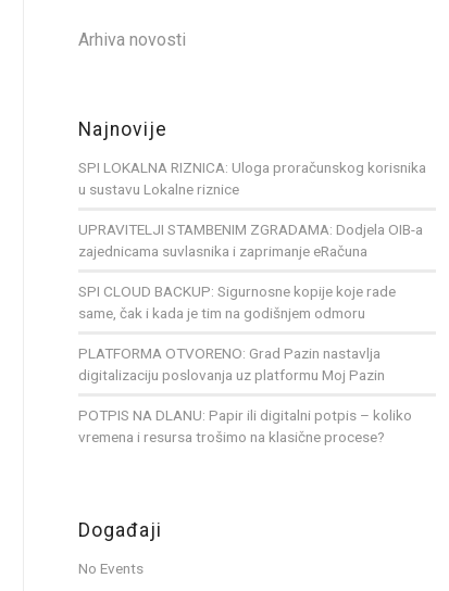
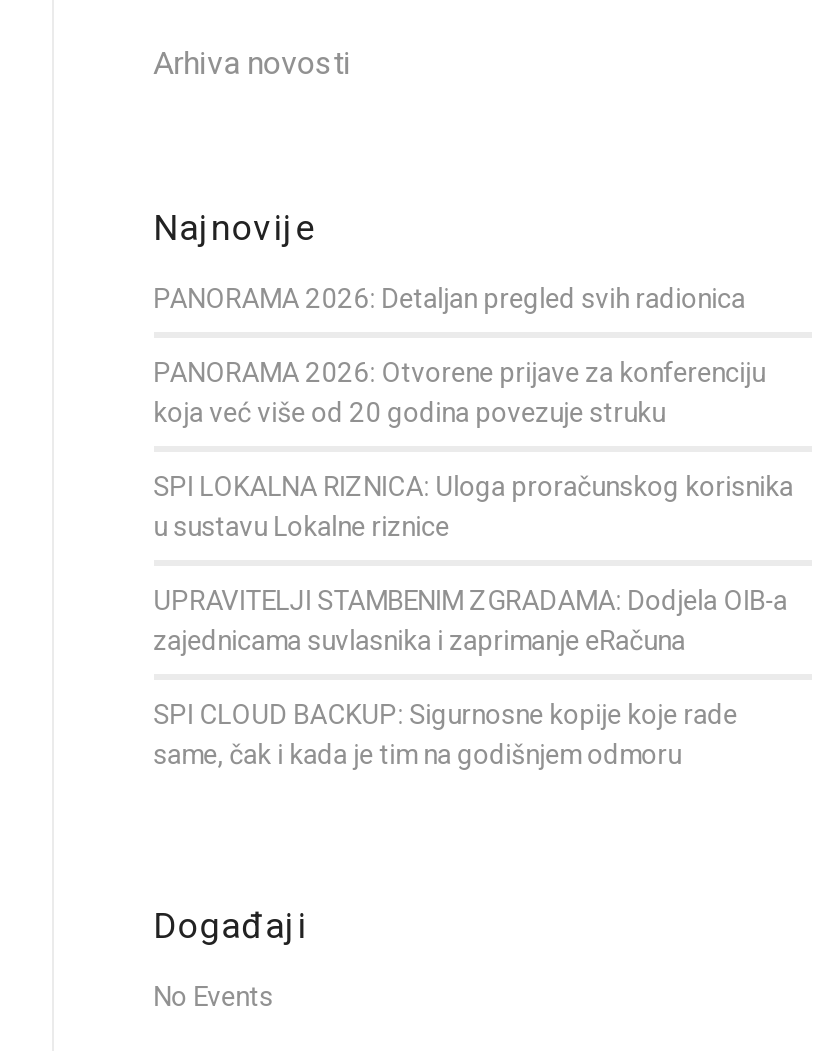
+ PANORAMA 2026: Detaljan pregled svih radionica
+ PANORAMA 2026: Otvorene prijave za konferenciju
+ koja već više od 20 godina povezuje struku

moved down: SPI LOKALNA RIZNICA: Uloga proračunskog korisnika | u sustavu Lokalne riznice | UPRAVITELJI STAMBENIM ZGRADAMA: Dodjela OIB-a | zajednicama suvlasnika i zaprimanje eRačuna | SPI CLOUD BACKUP: Sigurnosne kopije koje rade | same, čak i kada je tim na godišnjem odmoru

- PLATFORMA OTVORENO: Grad Pazin nastavlja
- digitalizaciju poslovanja uz platformu Moj Pazin
- POTPIS NA DLANU: Papir ili digitalni potpis – koliko
- vremena i resursa trošimo na klasične procese?
